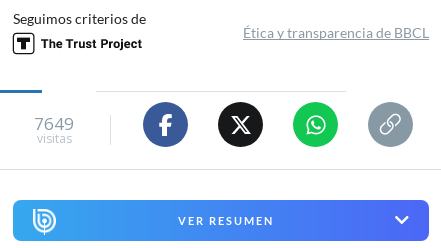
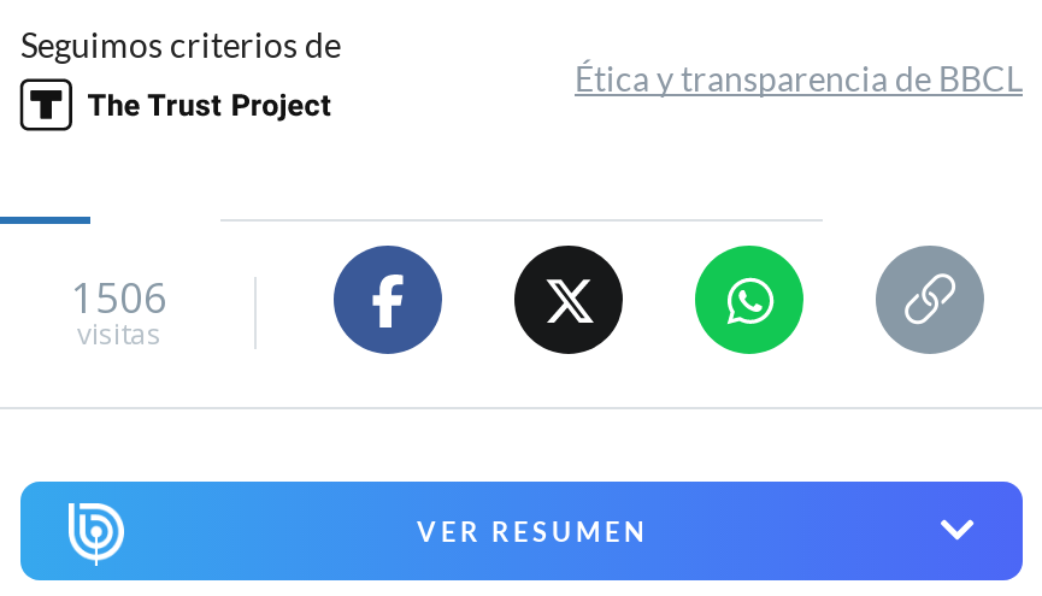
- 7649
+ 1506
